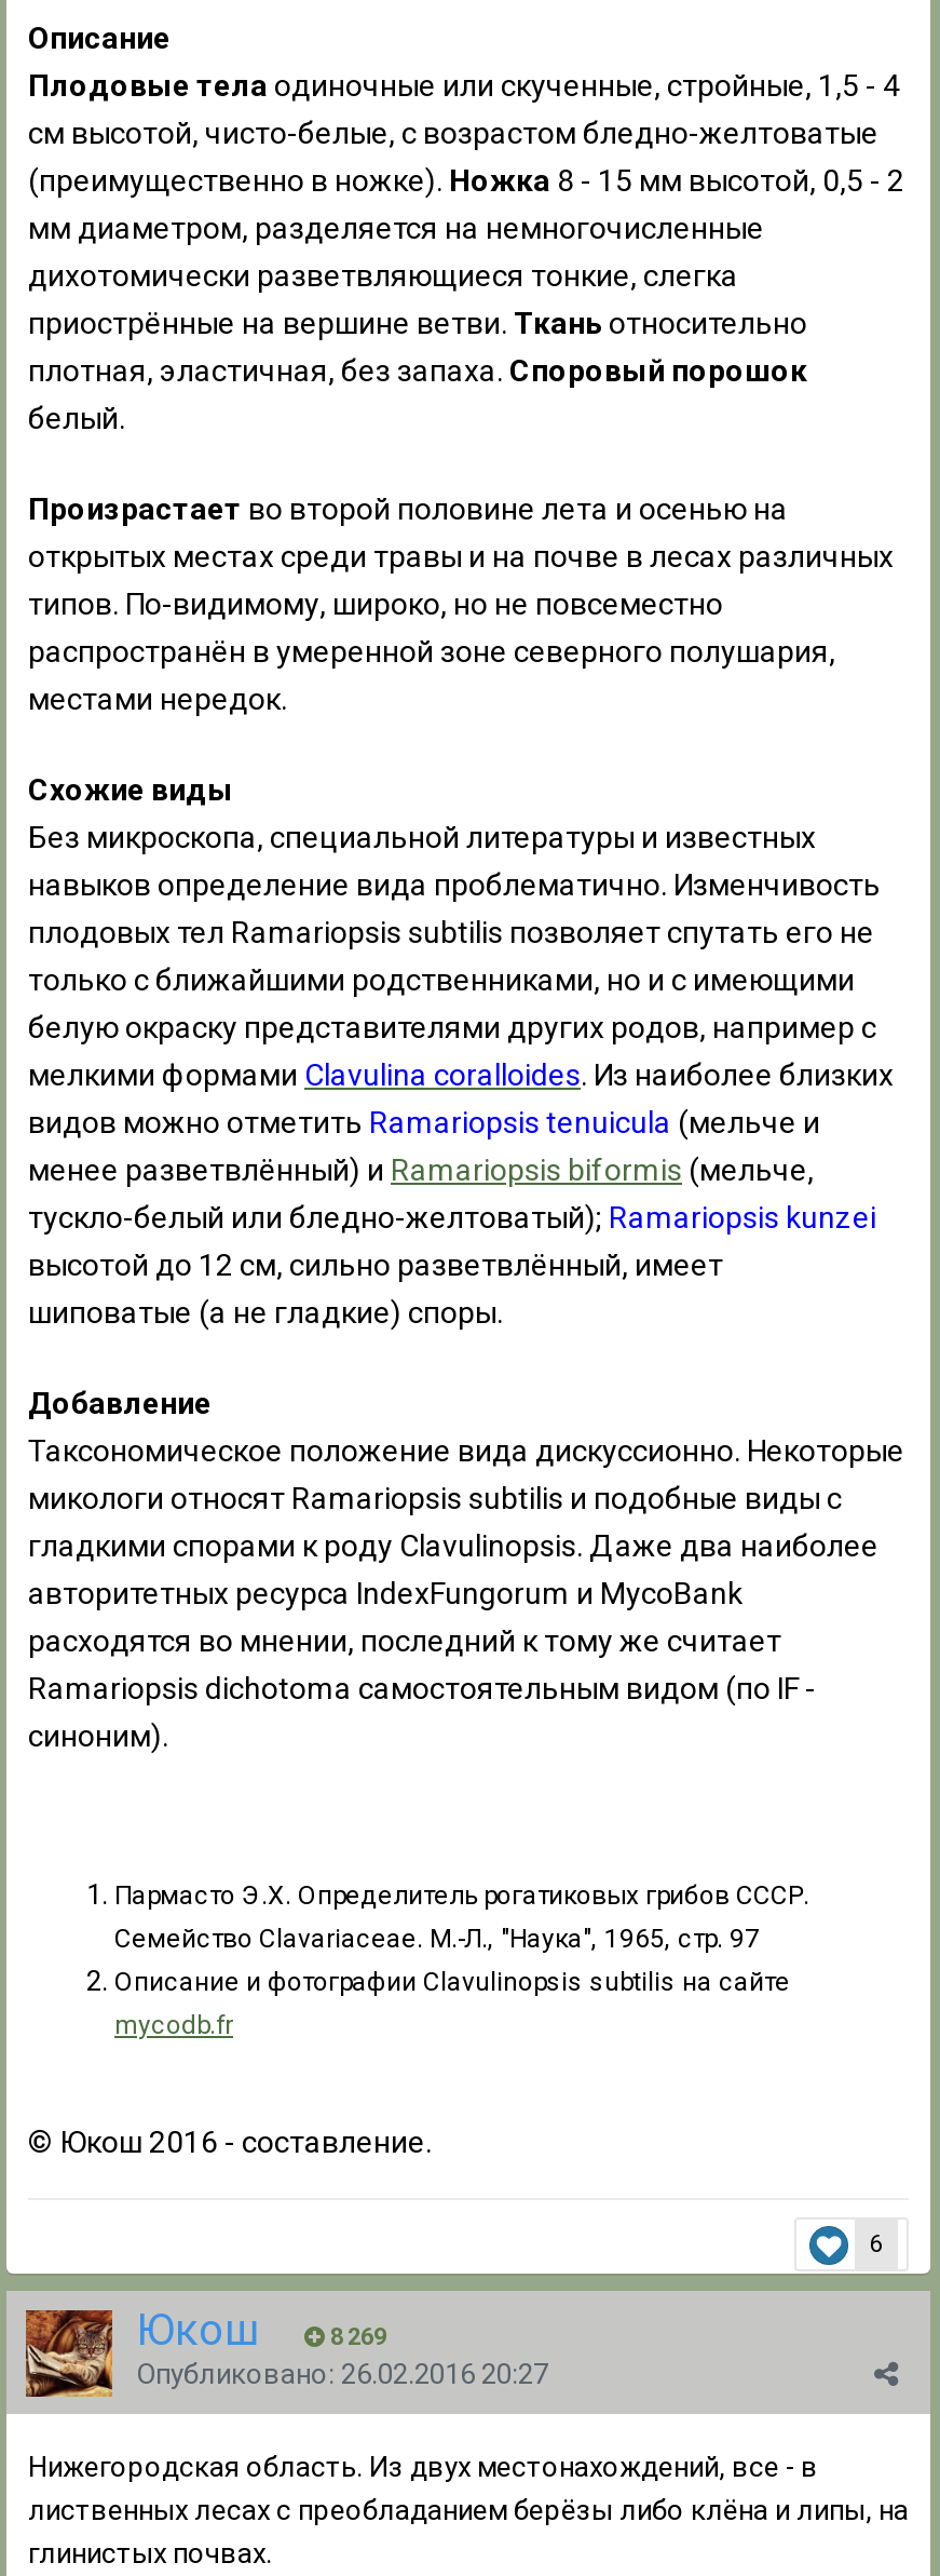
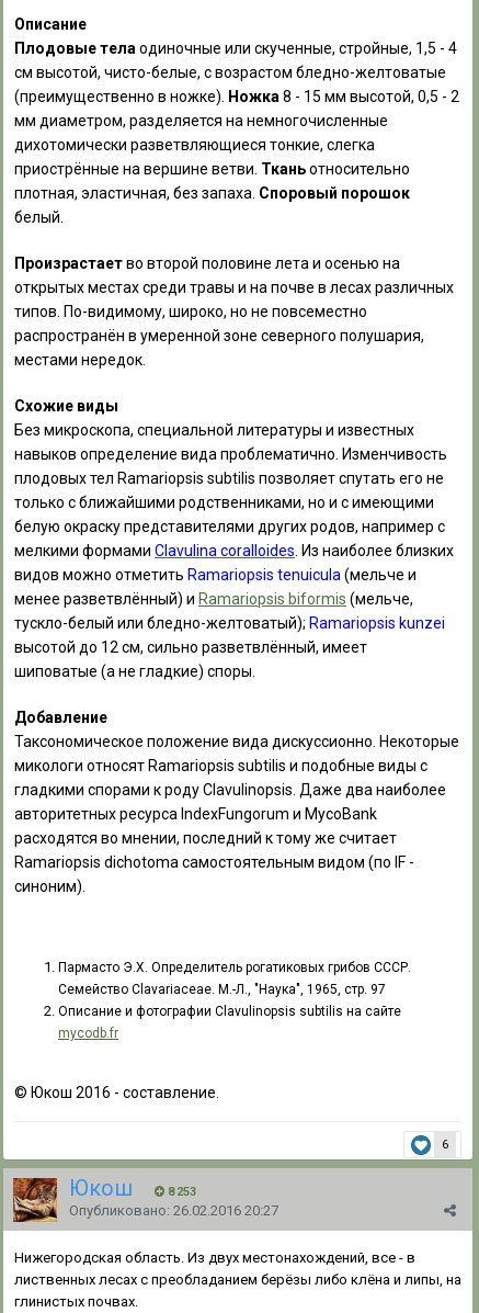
- 8 269
+ 8 253
